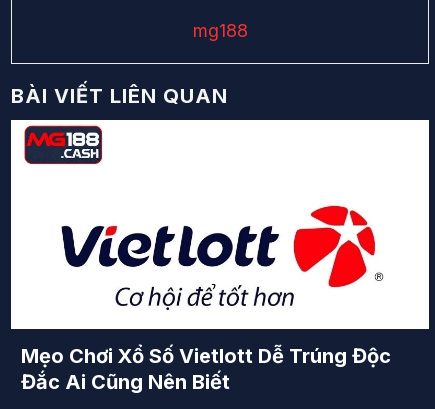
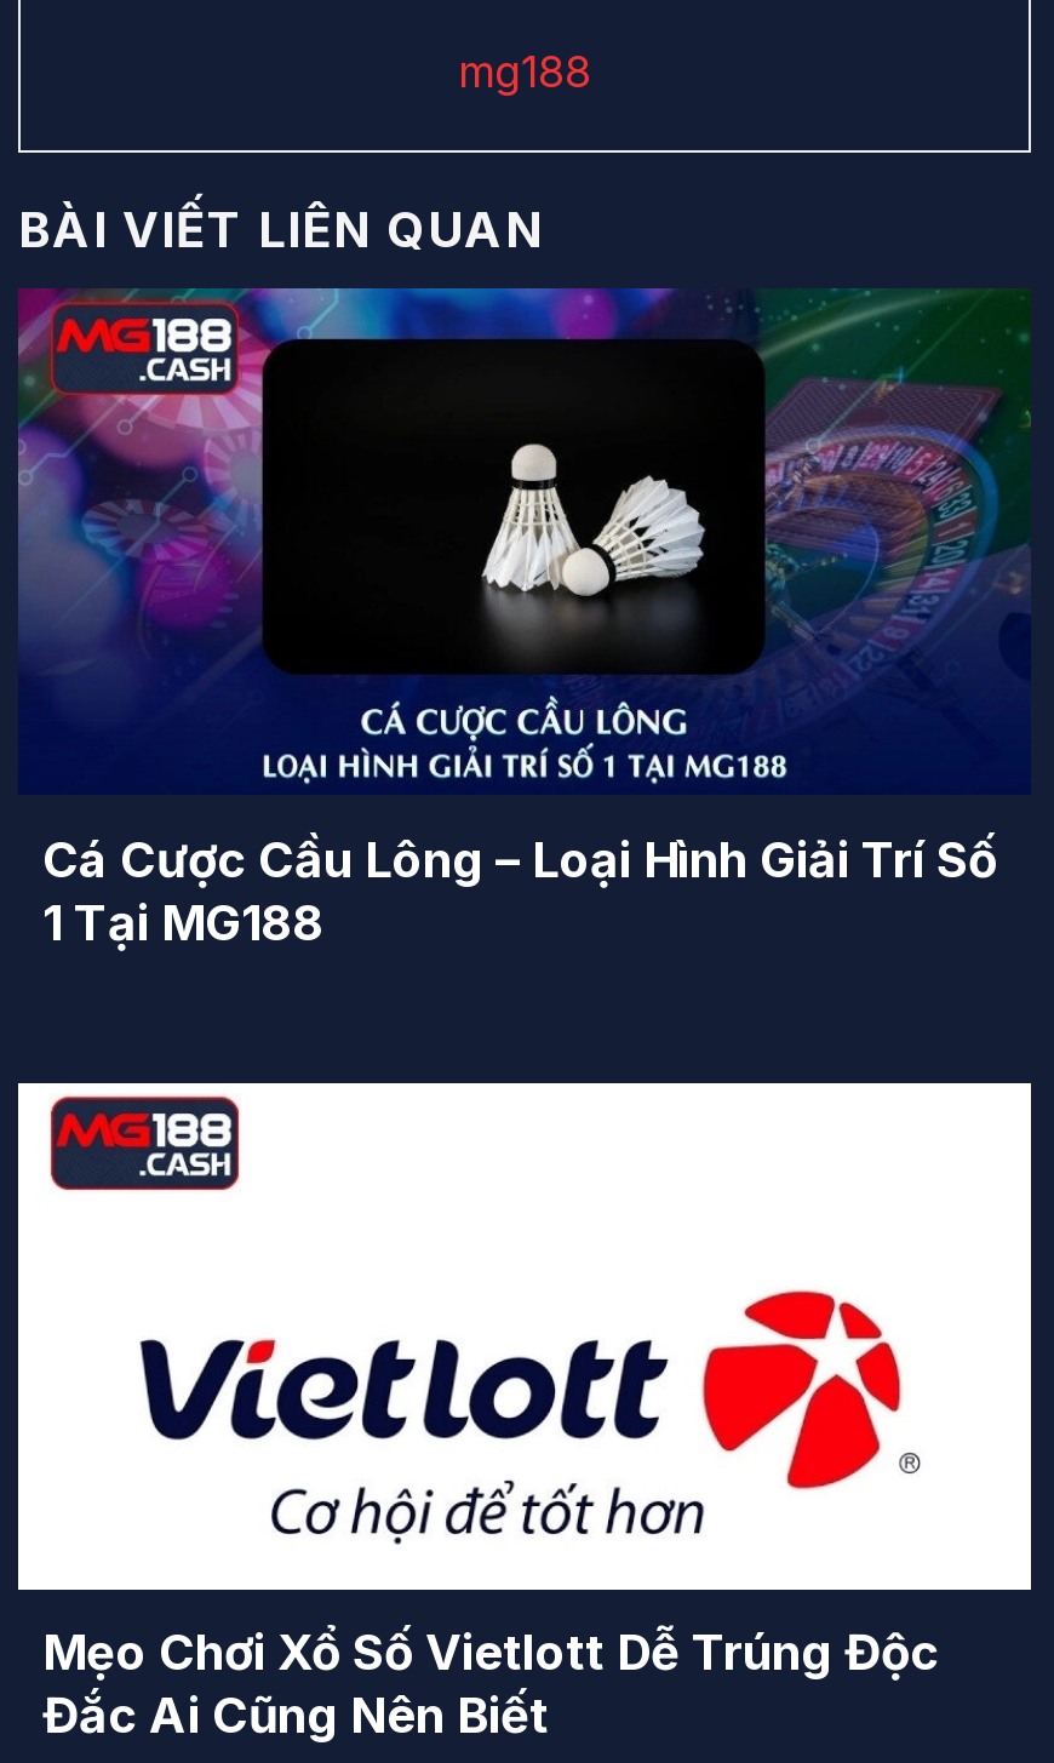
+ [image]
+ Cá Cược Cầu Lông – Loại Hình Giải Trí Số
+ 1 Tại MG188
